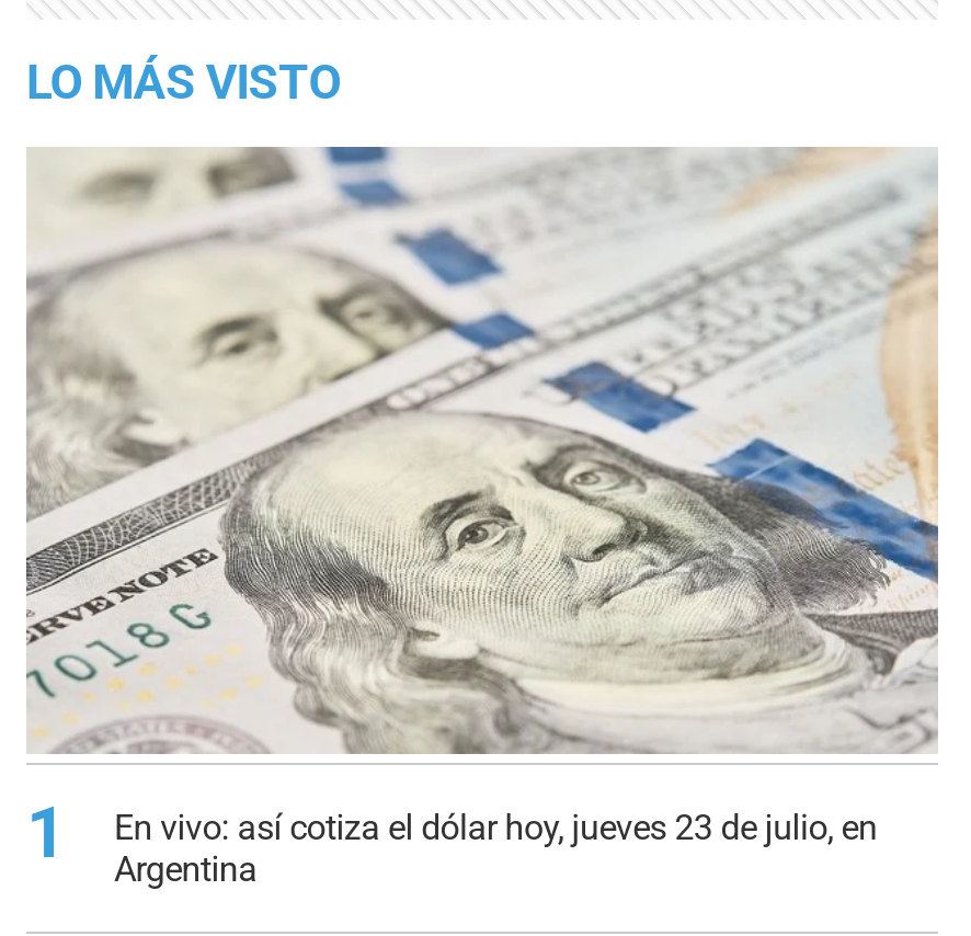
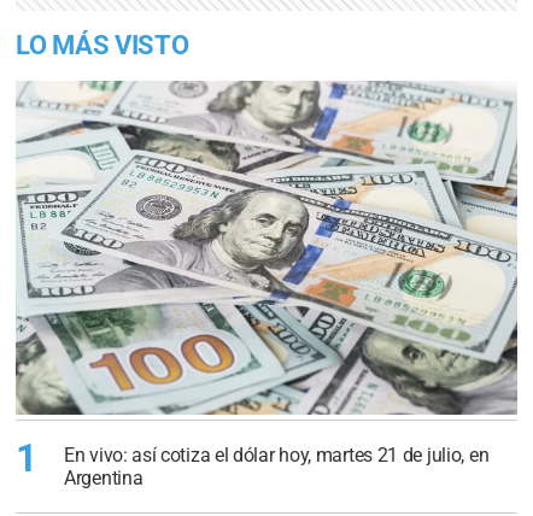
- [image]
- En vivo: así cotiza el dólar hoy, jueves 23 de julio, en
+ [image]
+ En vivo: así cotiza el dólar hoy, martes 21 de julio, en
